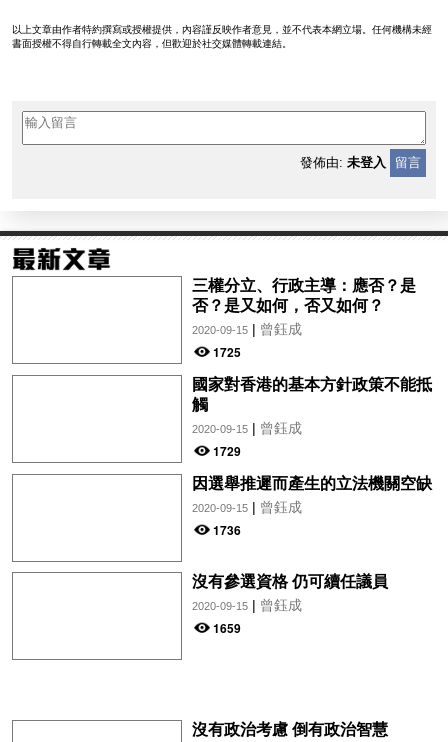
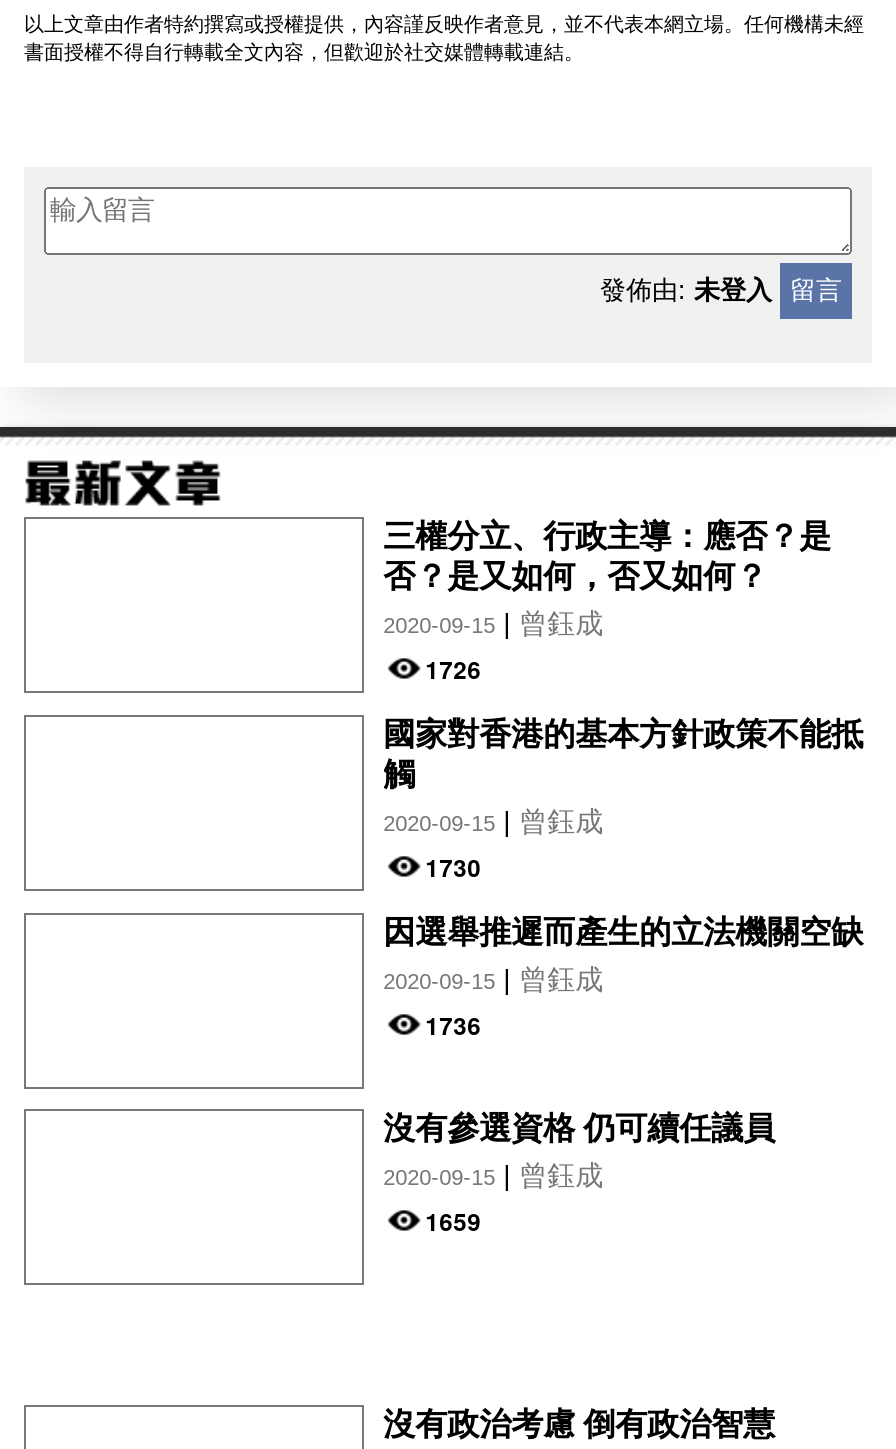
- 1725
+ 1726

- 1729
+ 1730
